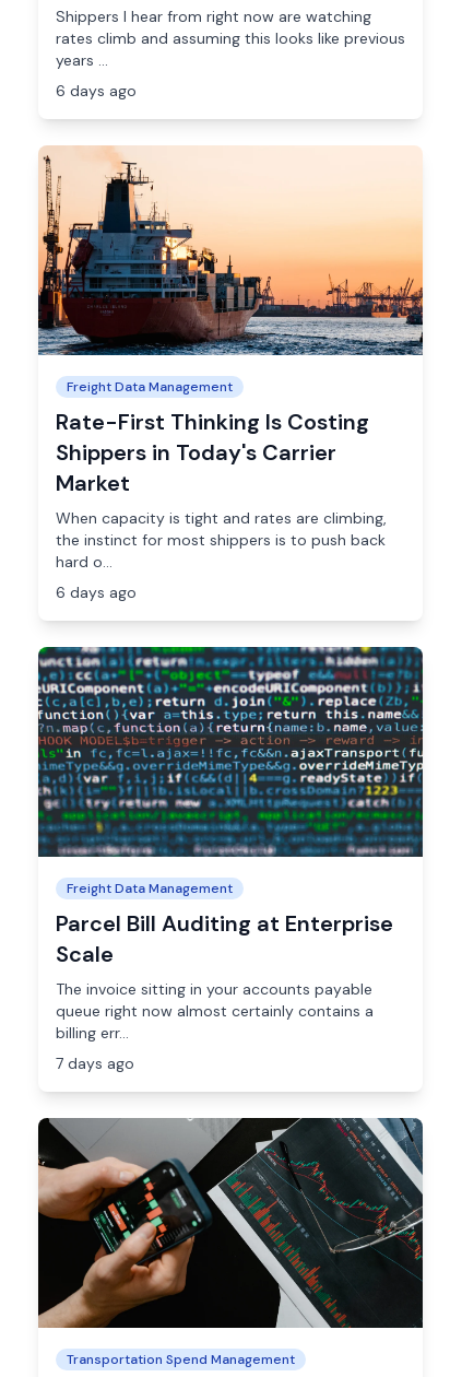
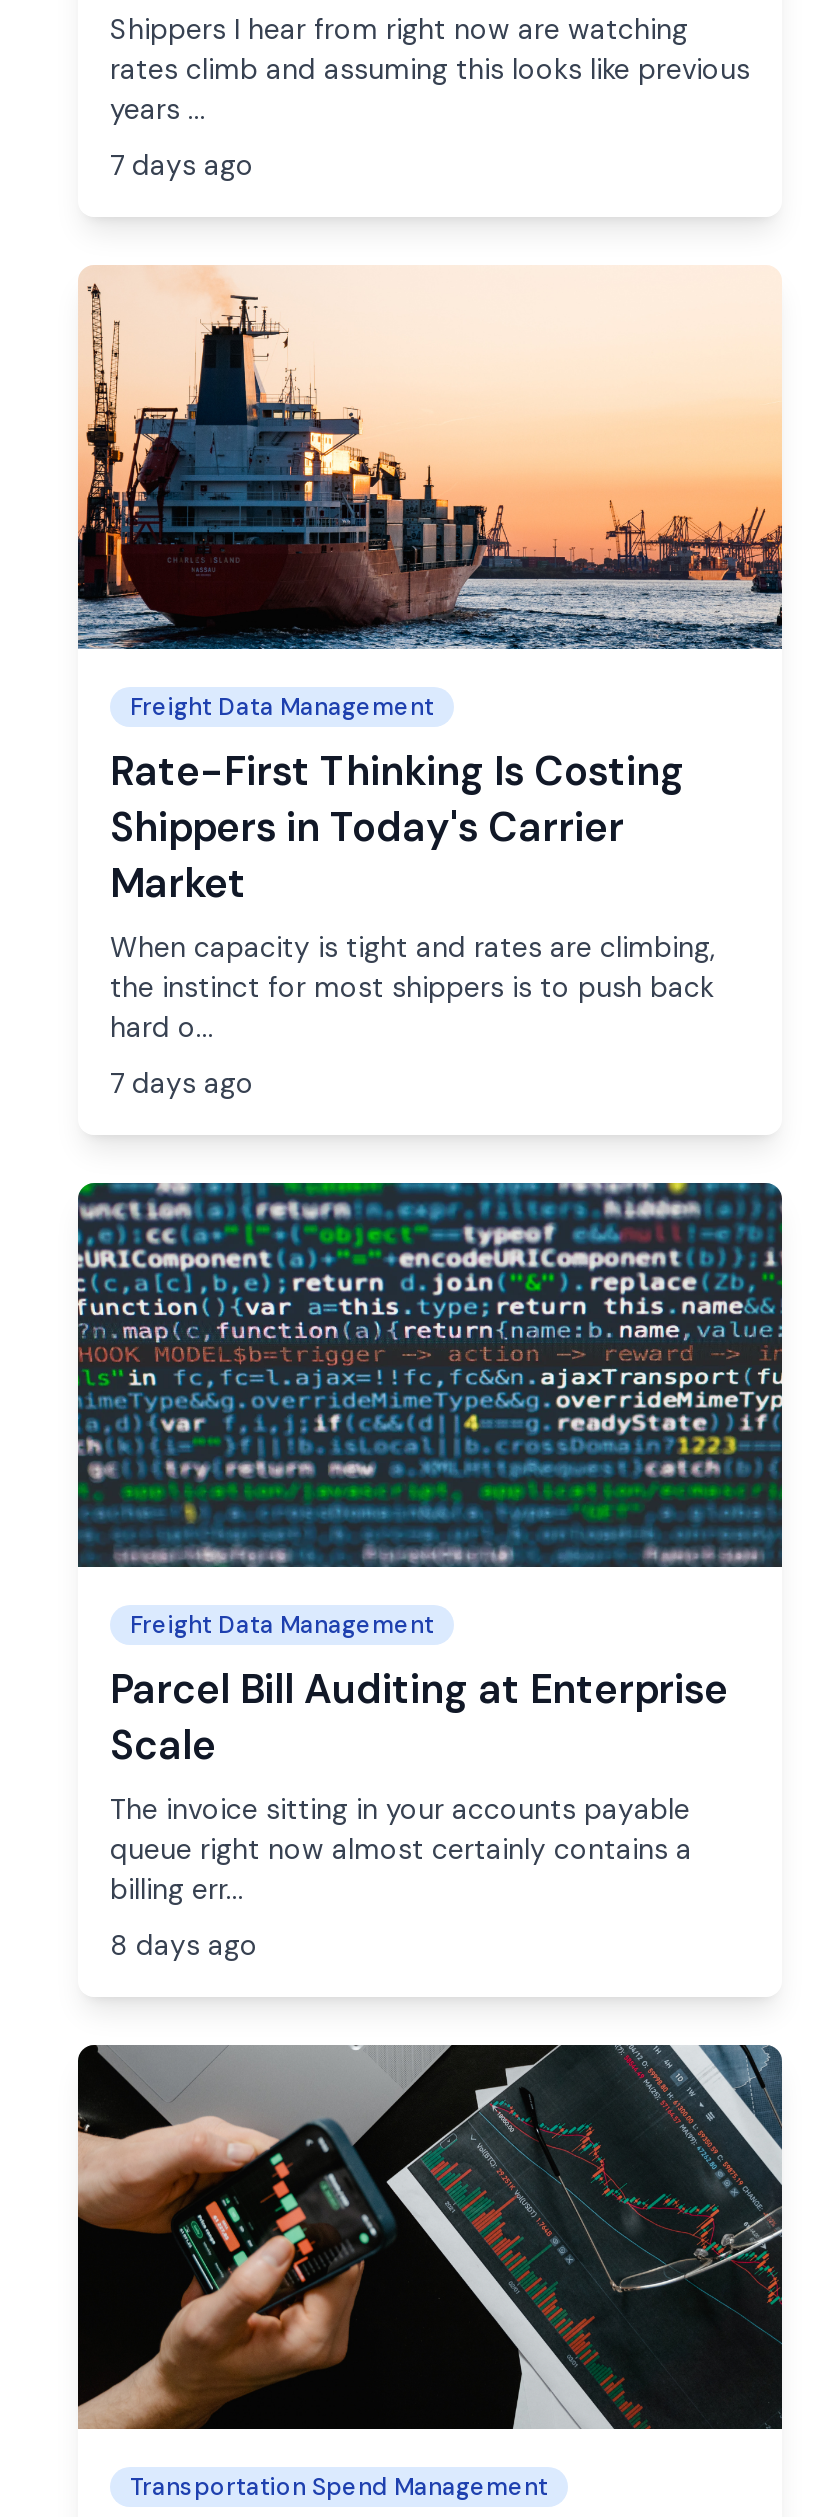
- 6 days ago
+ 7 days ago

- 6 days ago
+ 7 days ago

- 7 days ago
+ 8 days ago
